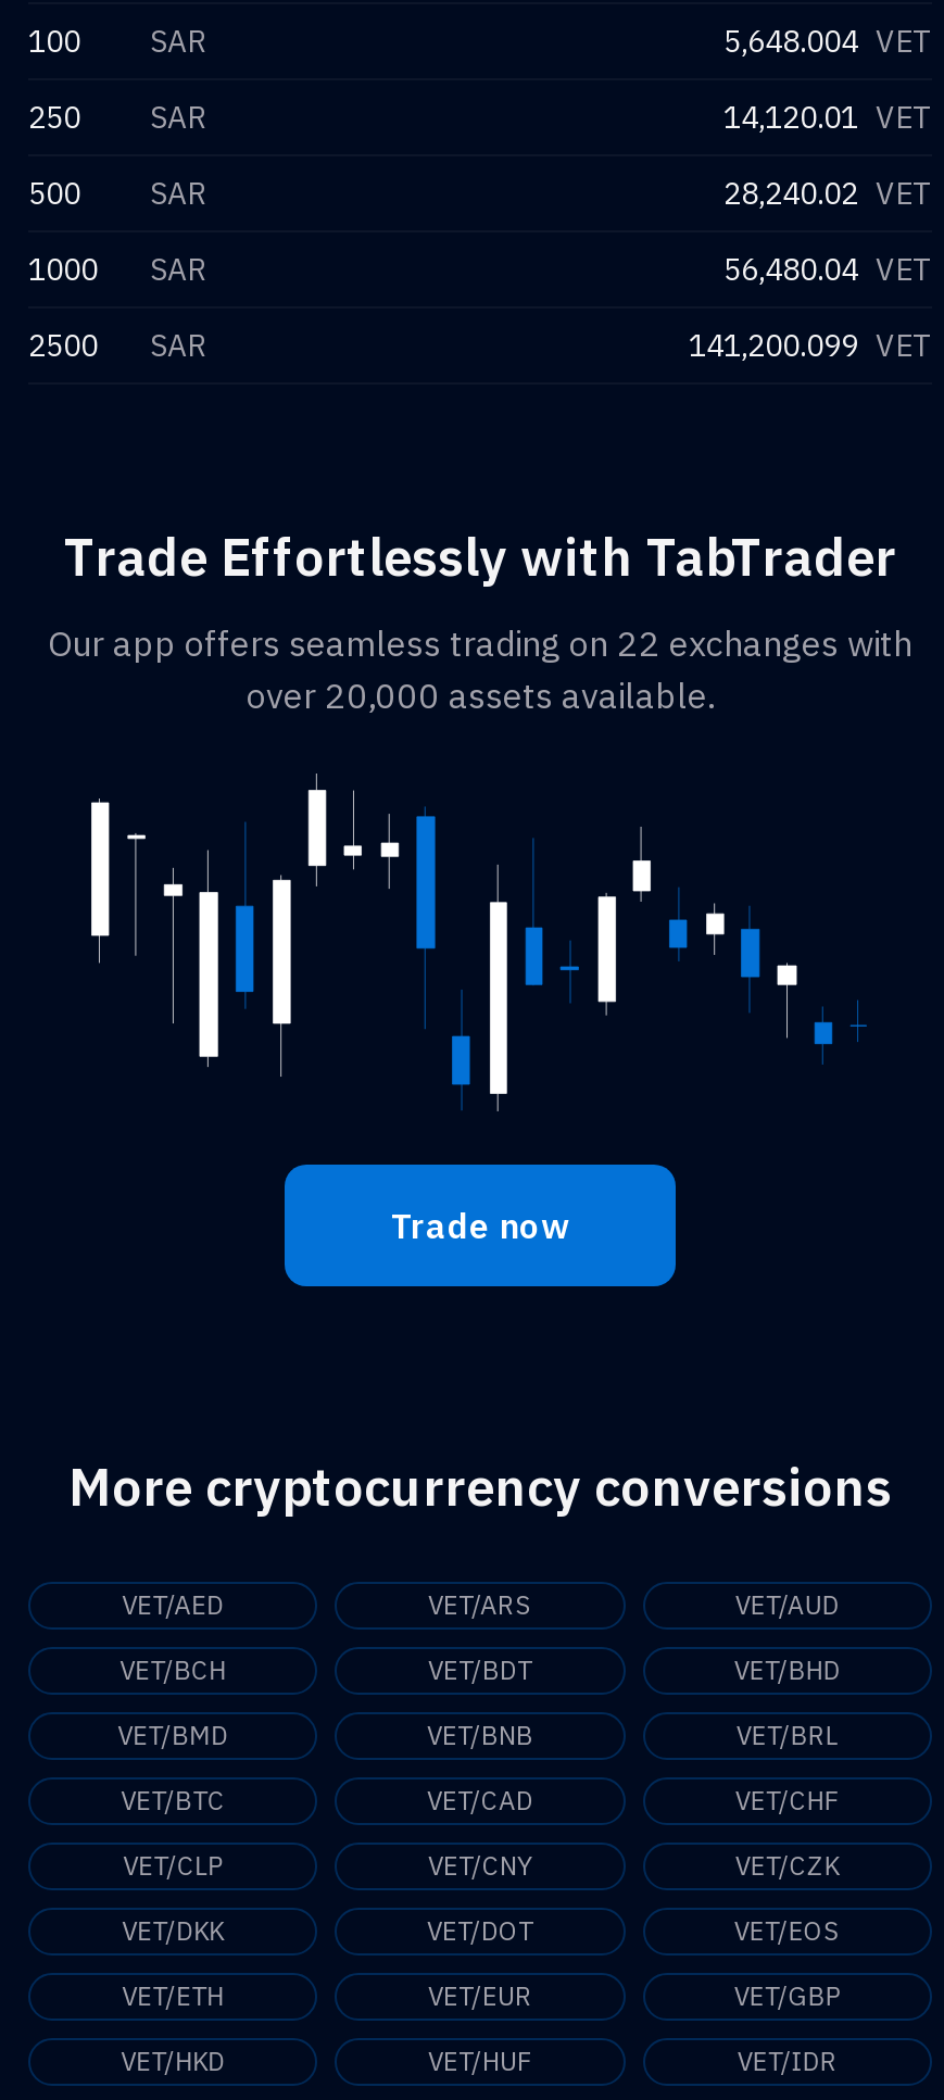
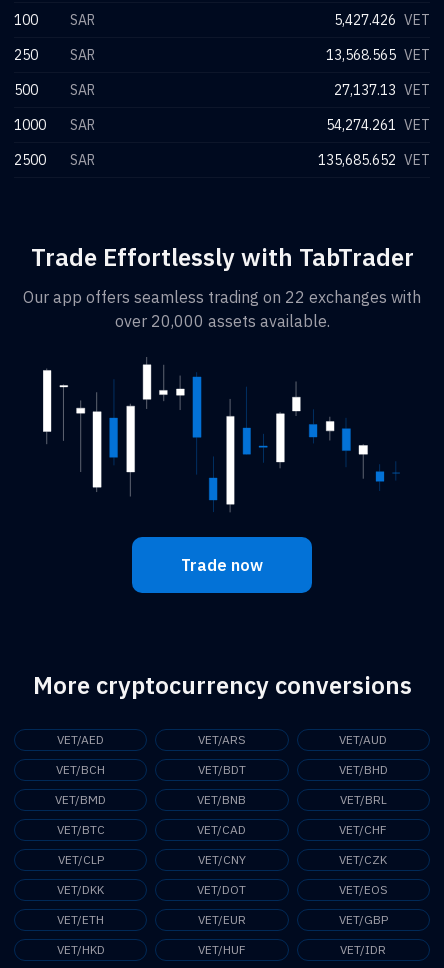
- 5,648.004 VET
+ 5,427.426 VET

- 14,120.01 VET
+ 13,568.565 VET

- 28,240.02 VET
+ 27,137.13 VET

- 56,480.04 VET
+ 54,274.261 VET

- 141,200.099 VET
+ 135,685.652 VET
